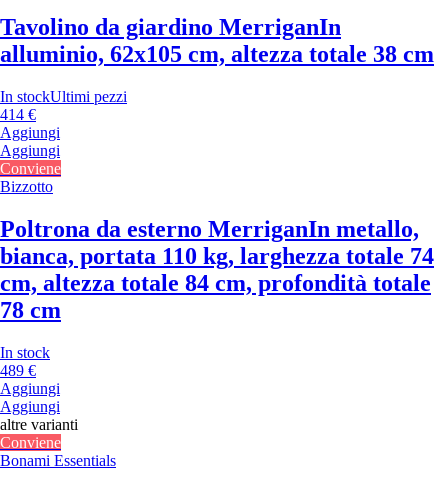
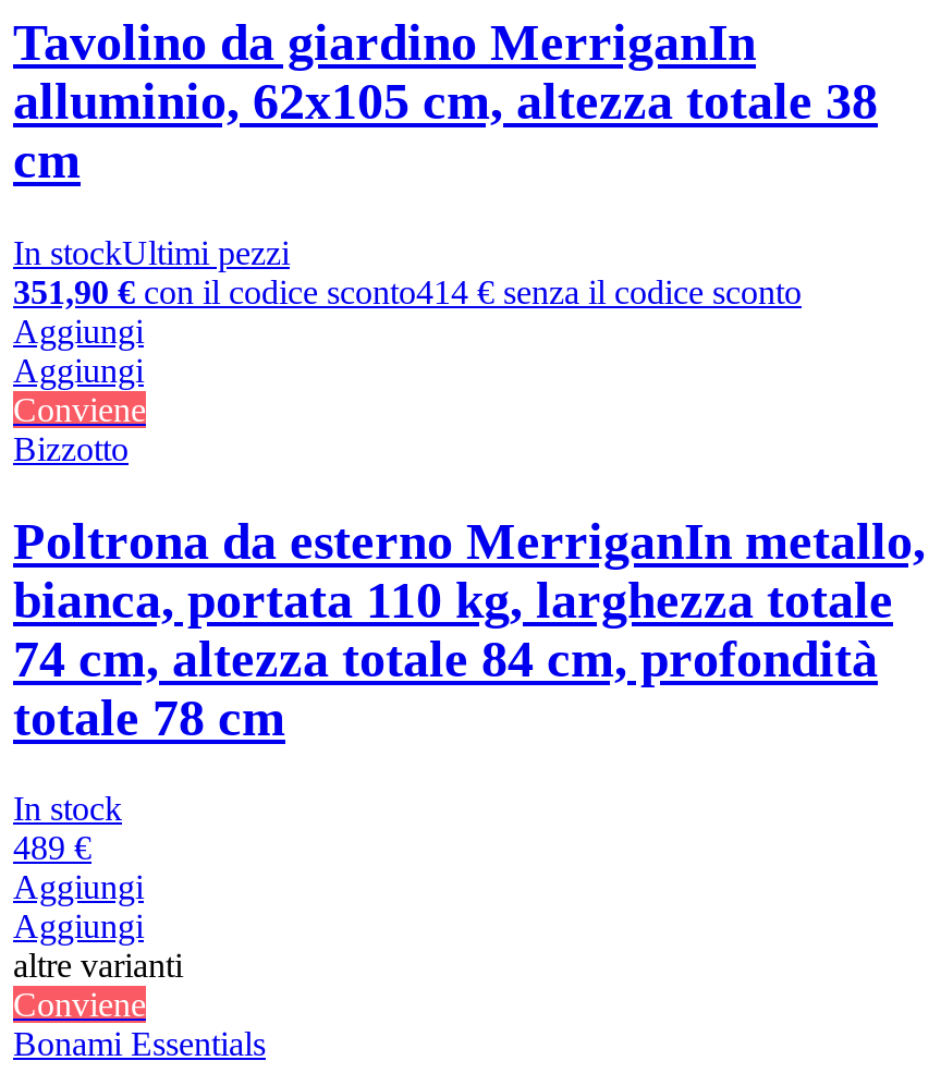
- 414 €
+ 351,90 €con il codice sconto414 € senza il codice sconto
